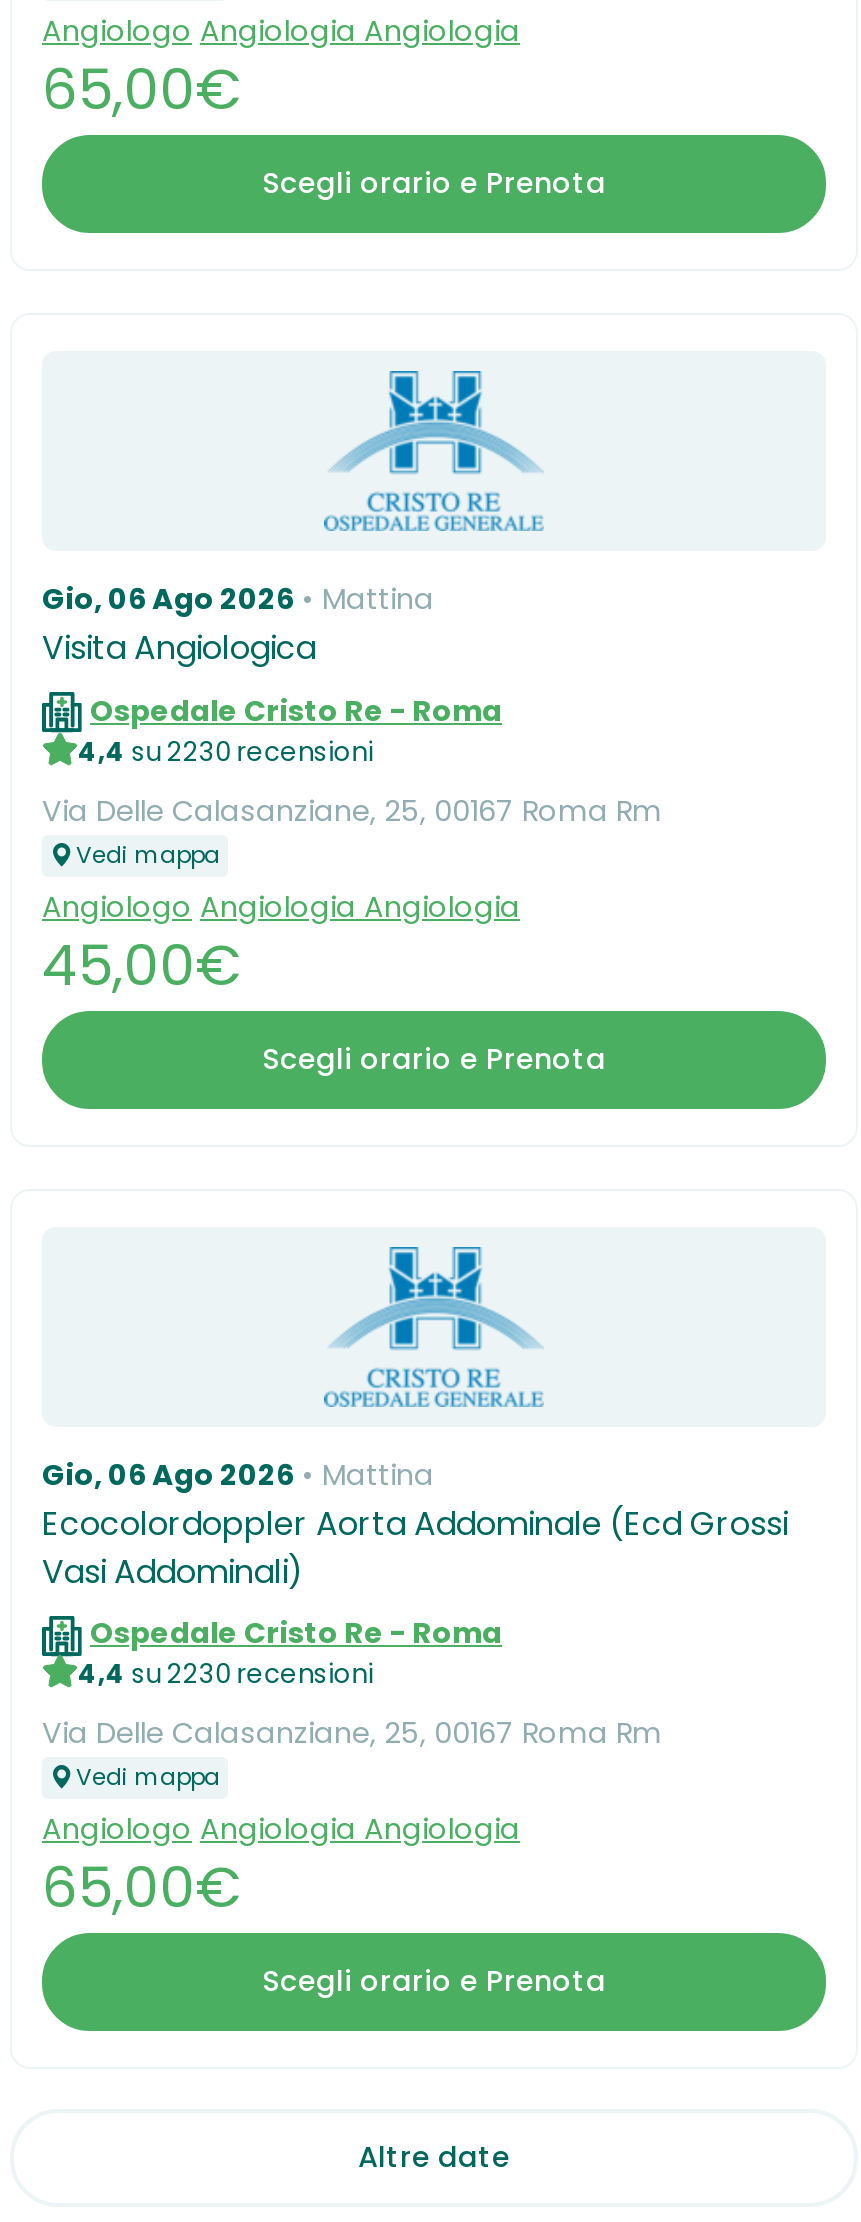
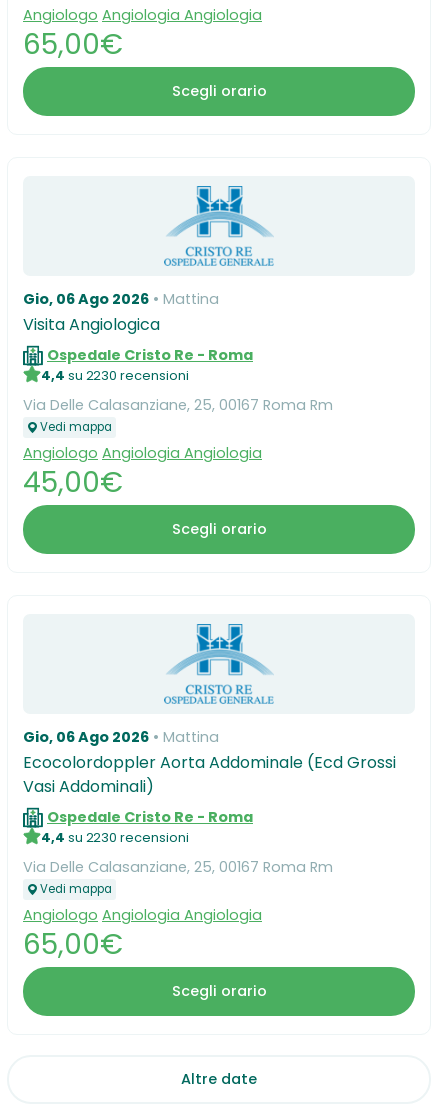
- Scegli orario e Prenota
+ Scegli orario

- Scegli orario e Prenota
+ Scegli orario

- Scegli orario e Prenota
+ Scegli orario
